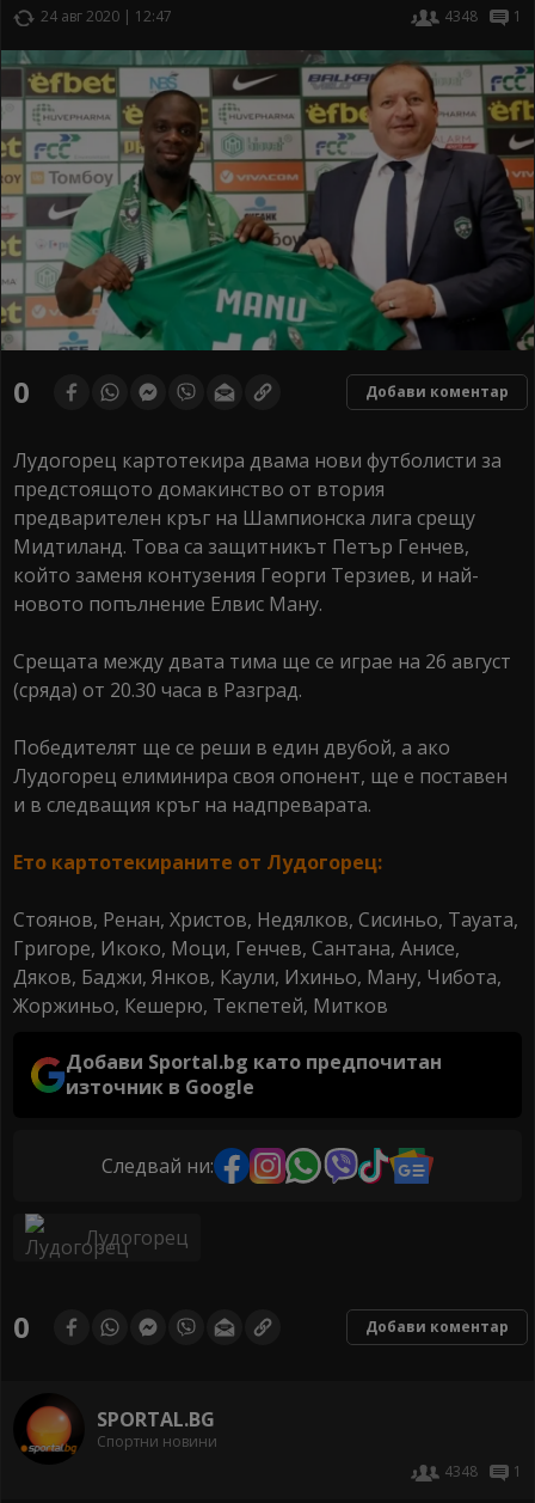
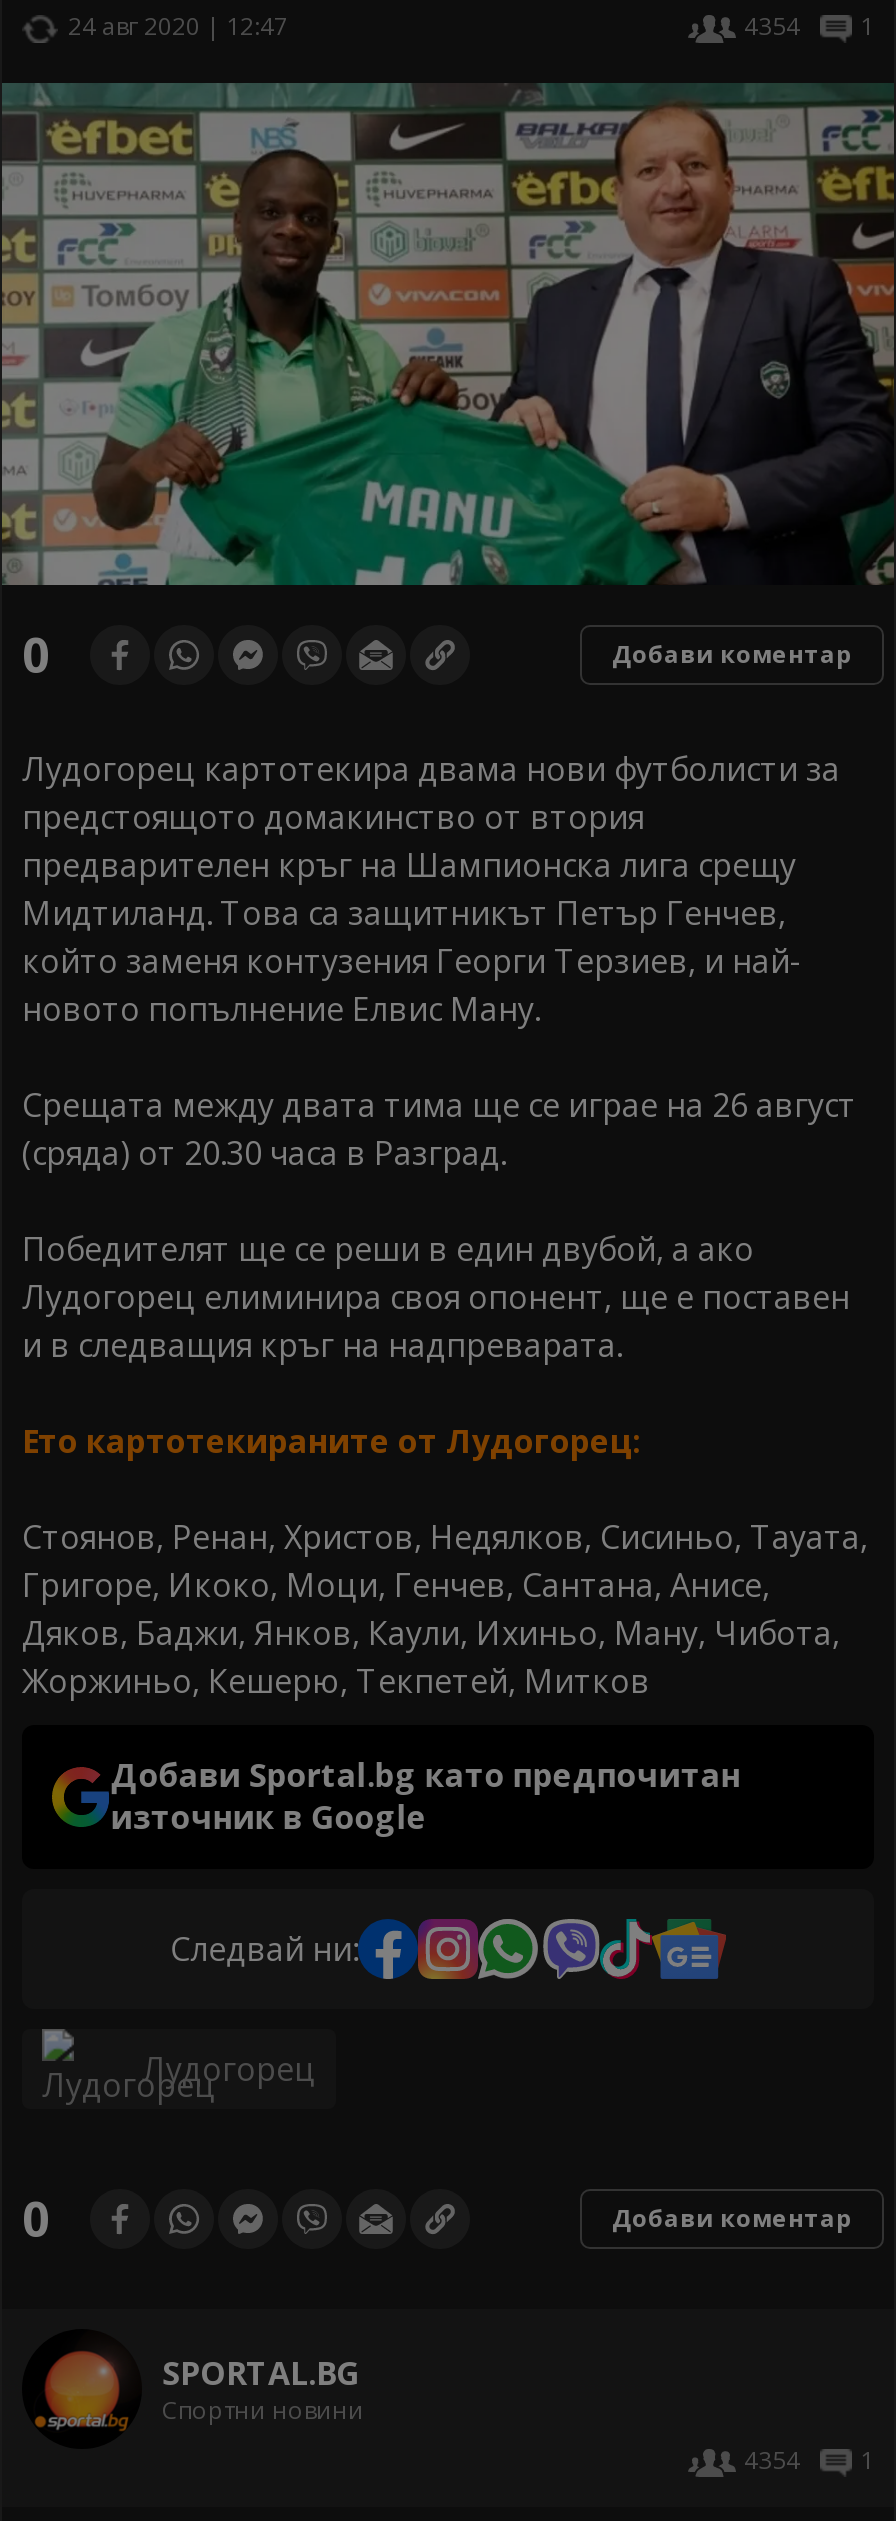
- 4348 1
+ 4354 1

- 4348 1
+ 4354 1
